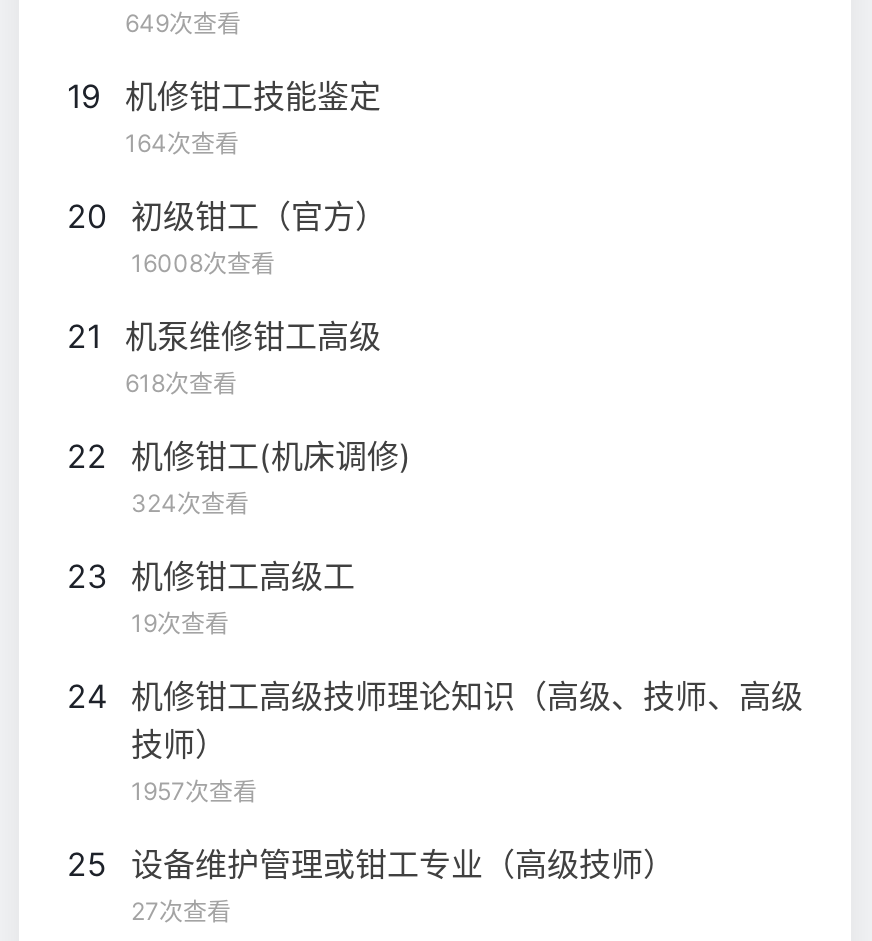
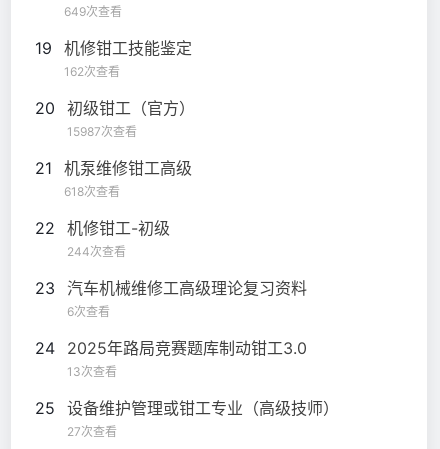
- 164次查看
+ 162次查看

- 16008次查看
+ 15987次查看

- 22 机修钳工(机床调修)
- 324次查看
+ 22 机修钳工-初级
+ 244次查看

- 23 机修钳工高级工
- 19次查看
+ 23 汽车机械维修工高级理论复习资料
+ 6次查看

- 24 机修钳工高级技师理论知识（高级、技师、高级
- 技师）
- 1957次查看
+ 24 2025年路局竞赛题库制动钳工3.0
+ 13次查看
